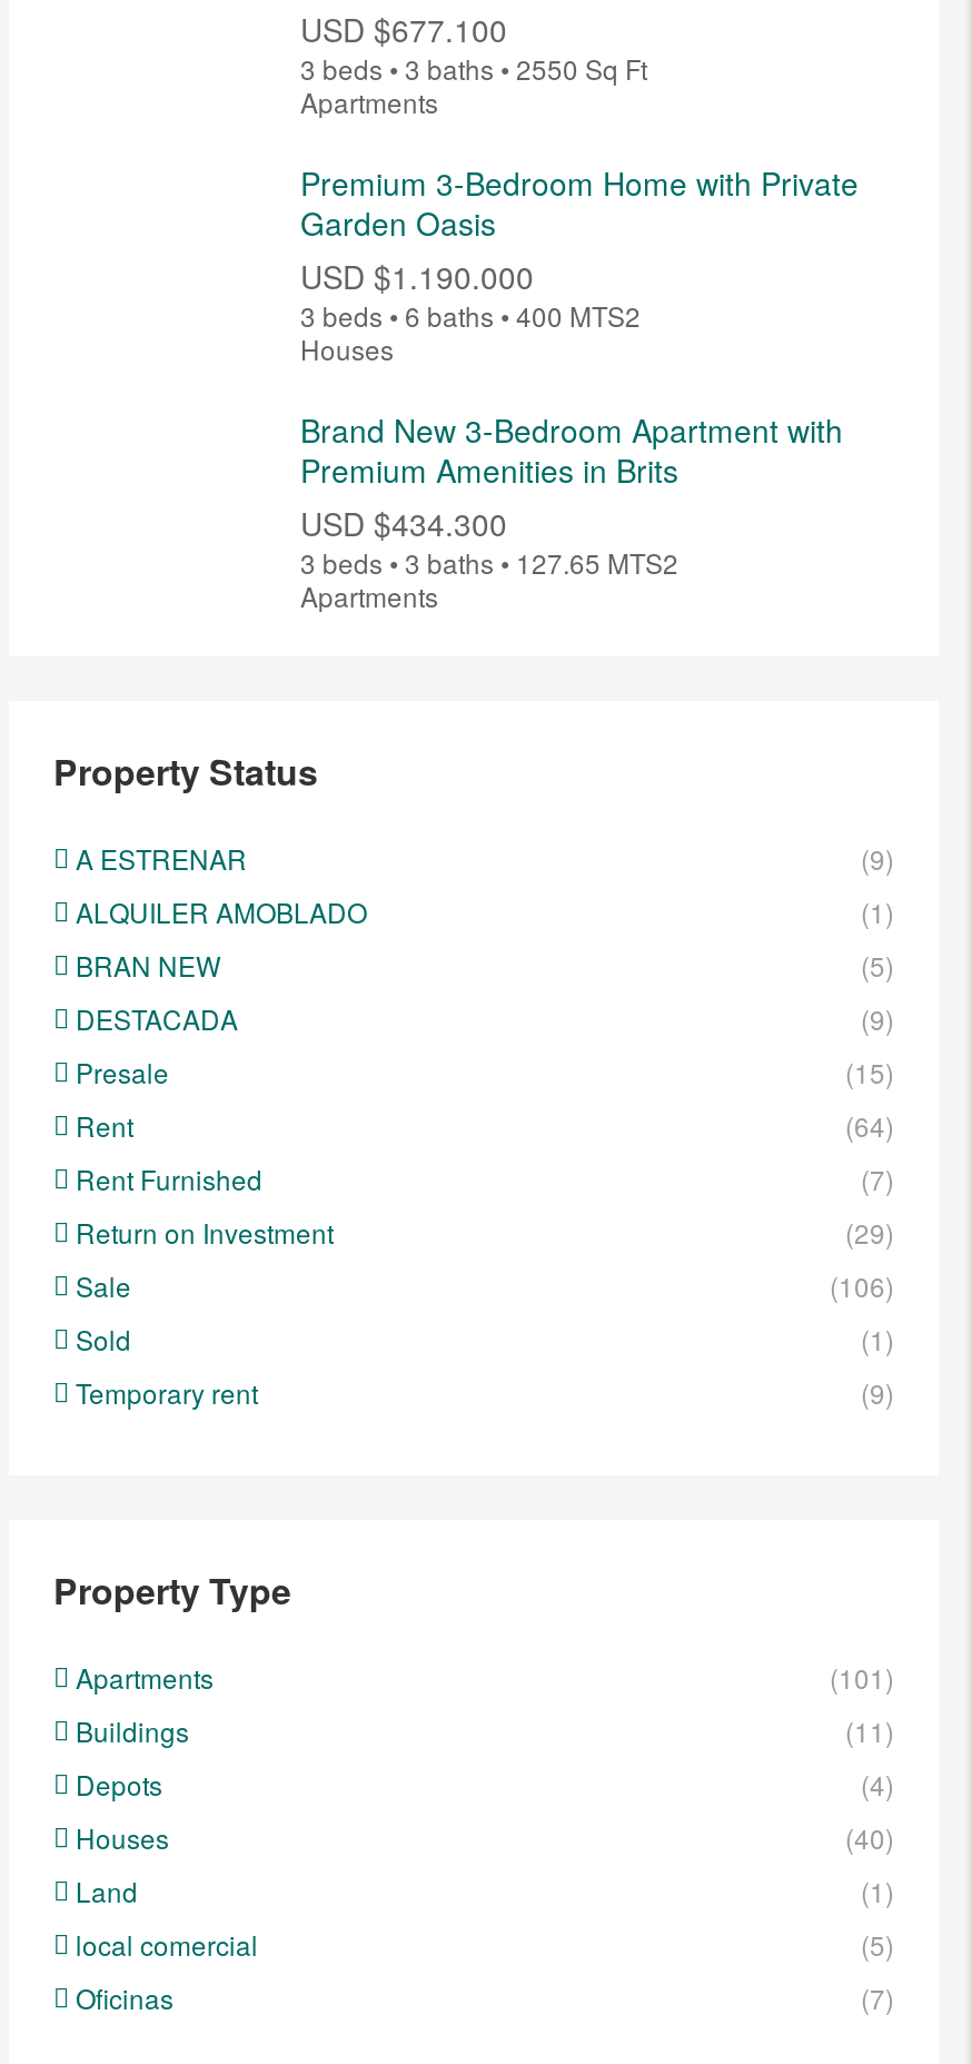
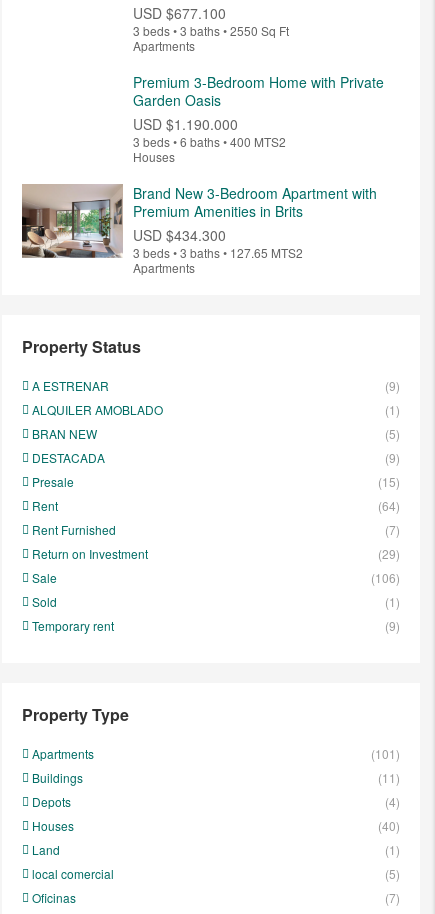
+ [image]
